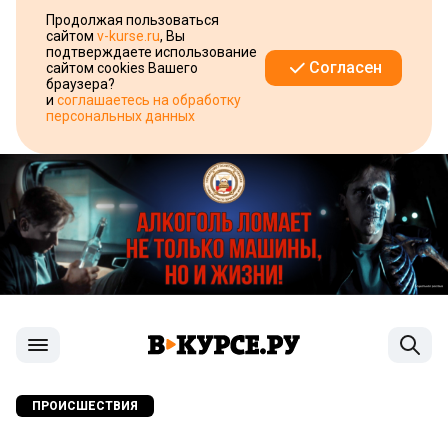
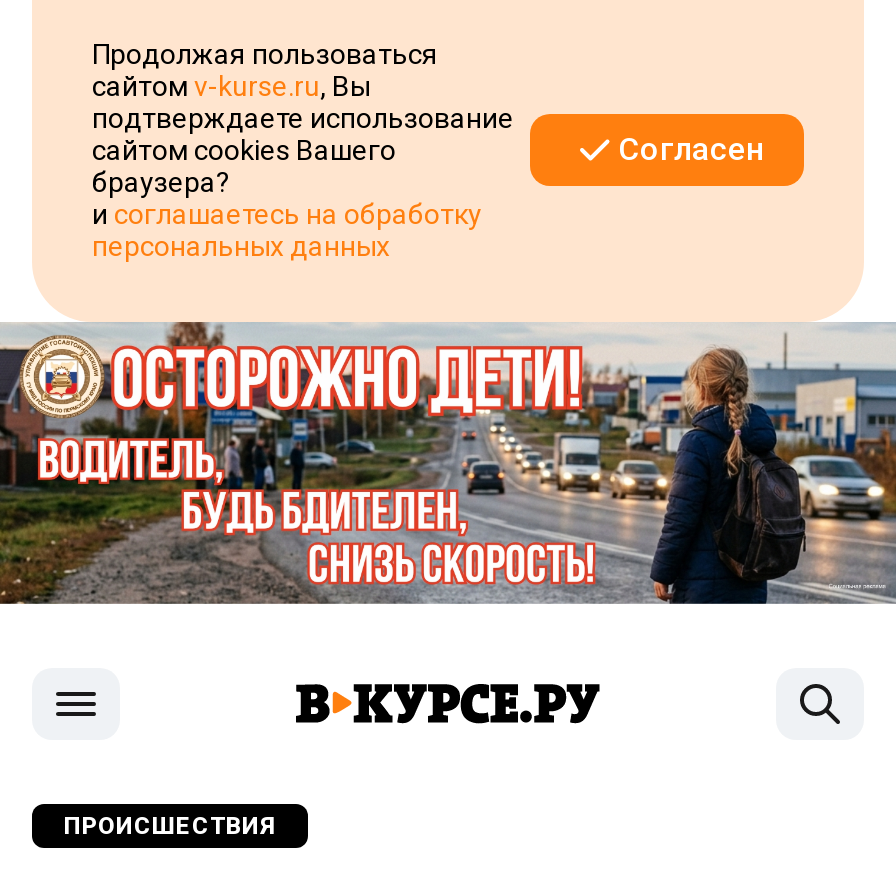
- [image]
+ [image]
